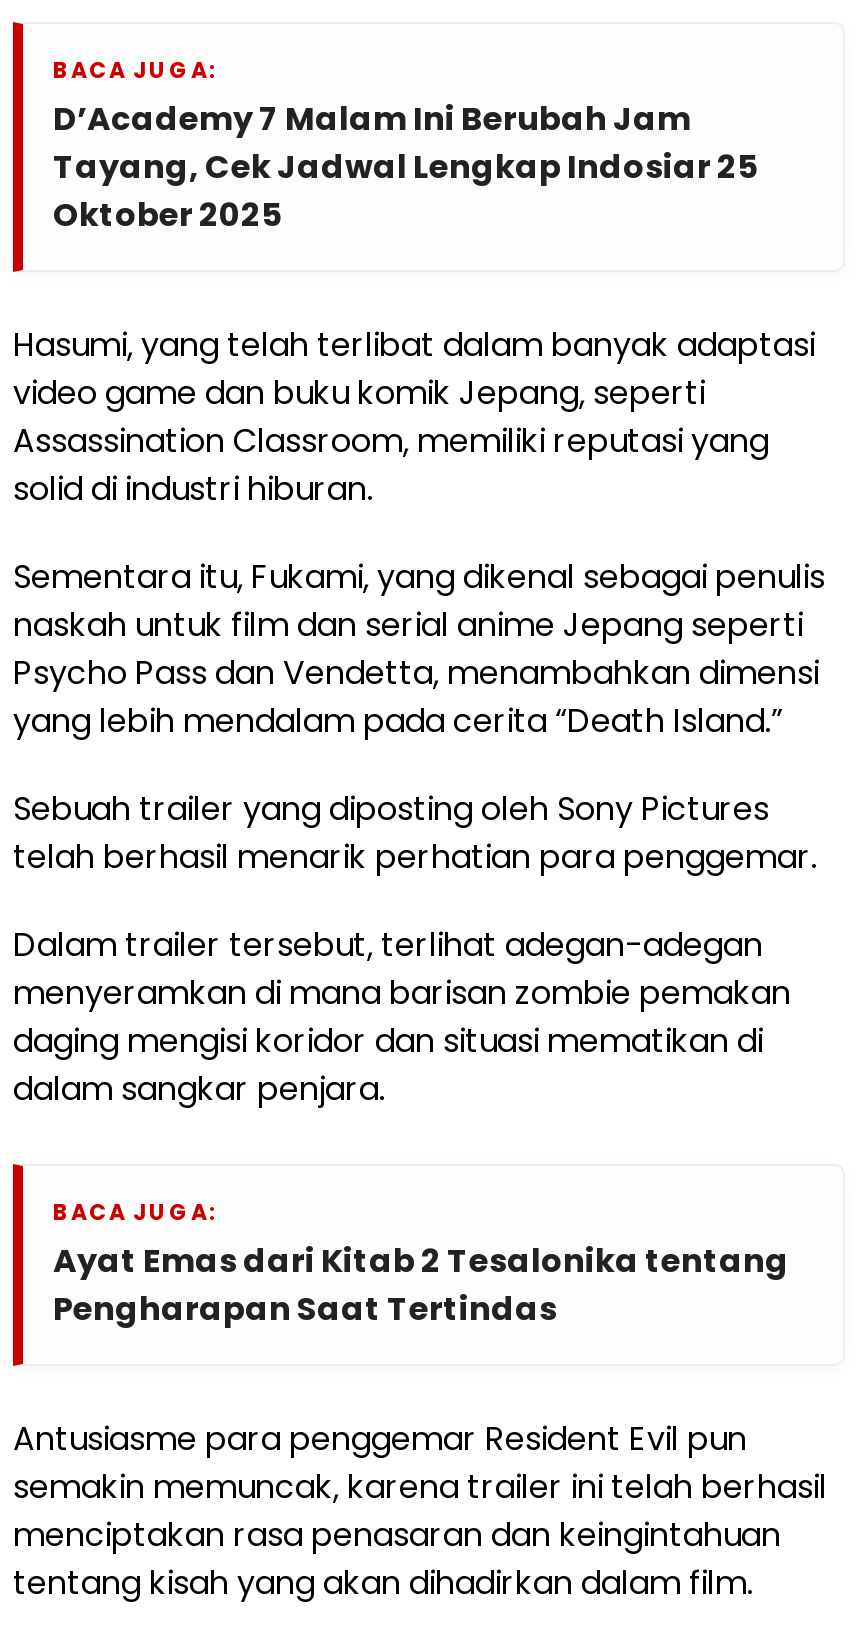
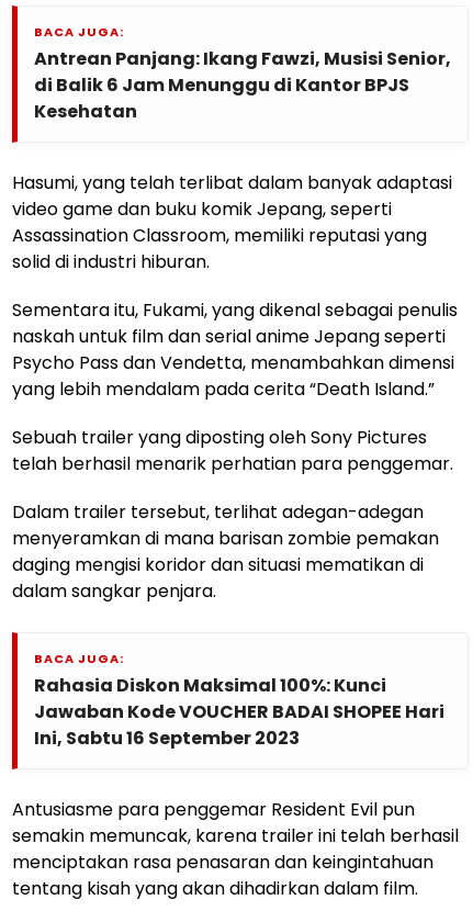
- D’Academy 7 Malam Ini Berubah Jam
- Tayang, Cek Jadwal Lengkap Indosiar 25
- Oktober 2025
+ Antrean Panjang: Ikang Fawzi, Musisi Senior,
+ di Balik 6 Jam Menunggu di Kantor BPJS
+ Kesehatan

- Ayat Emas dari Kitab 2 Tesalonika tentang
- Pengharapan Saat Tertindas
+ Rahasia Diskon Maksimal 100%: Kunci
+ Jawaban Kode VOUCHER BADAI SHOPEE Hari
+ Ini, Sabtu 16 September 2023
